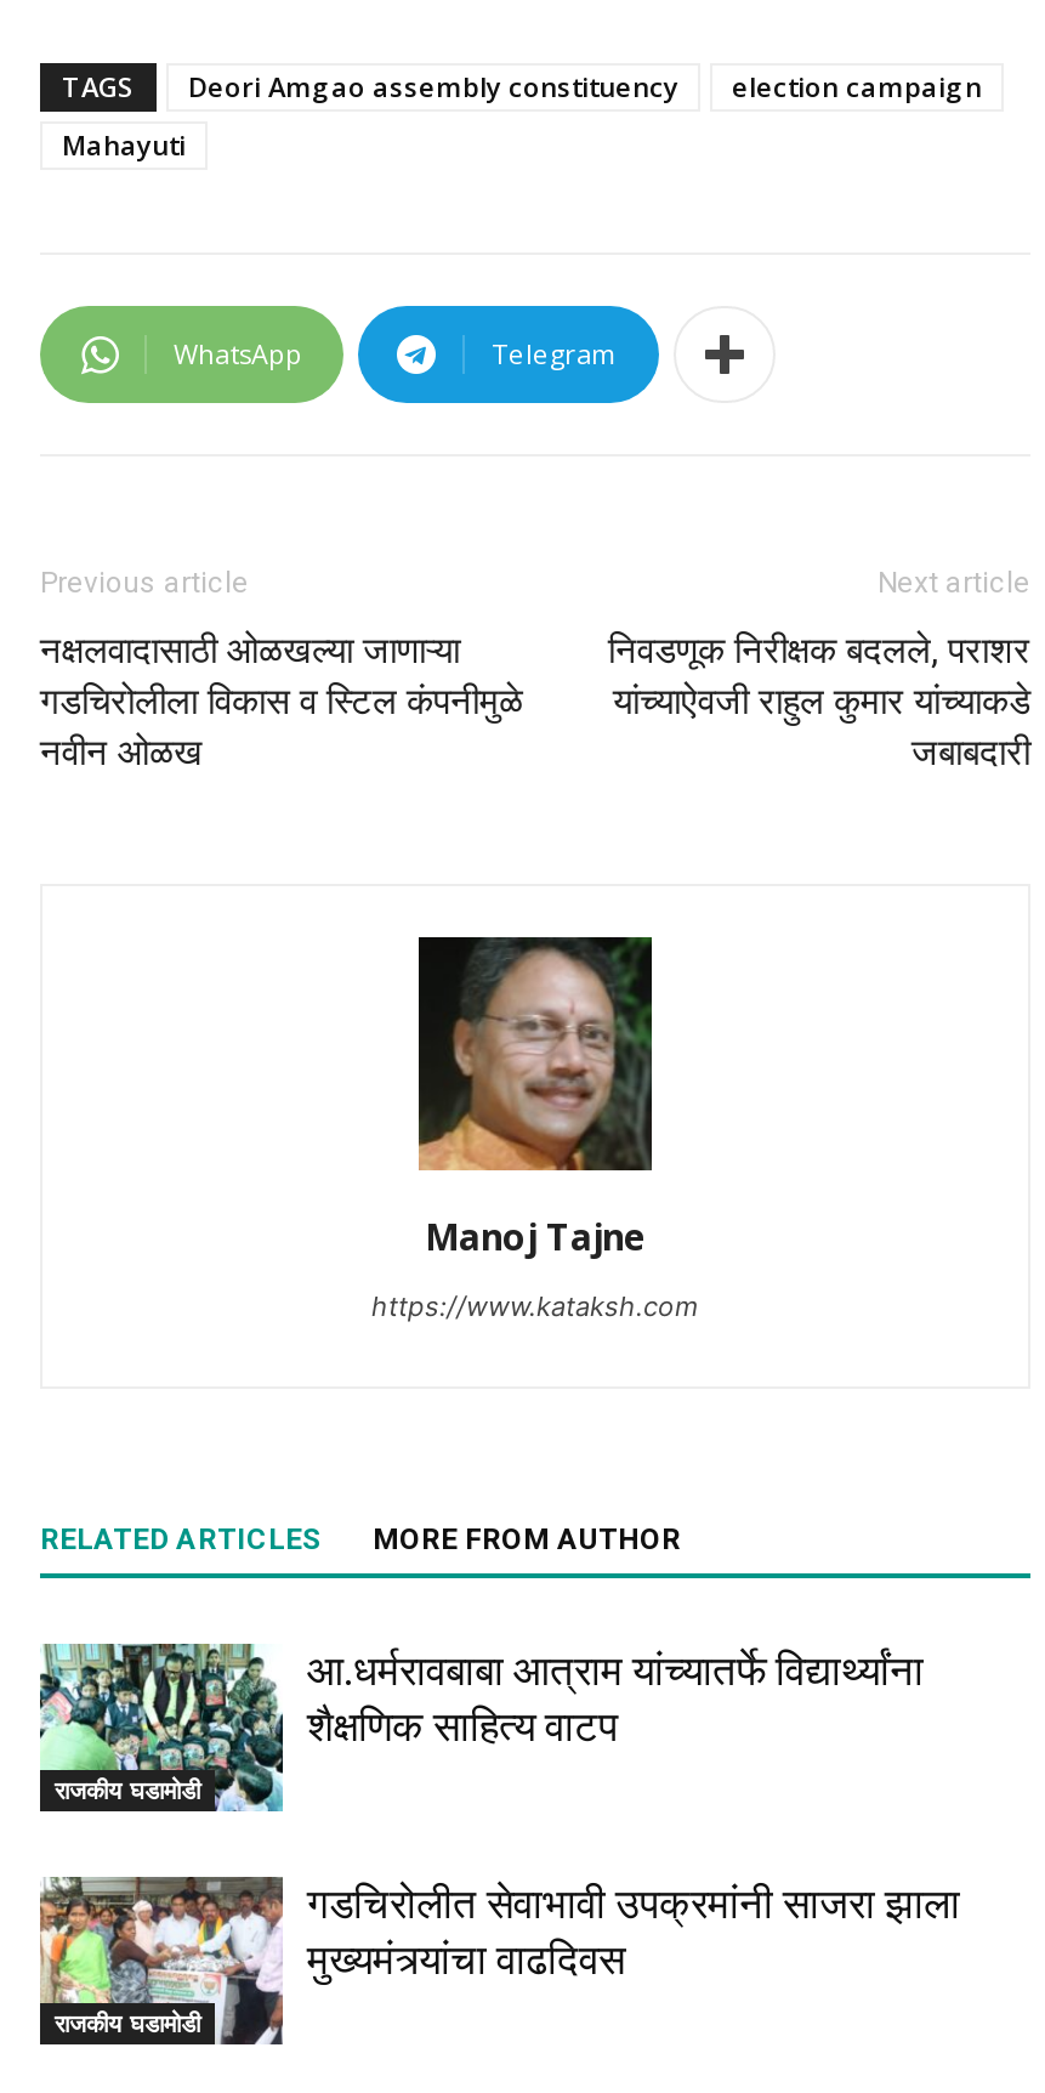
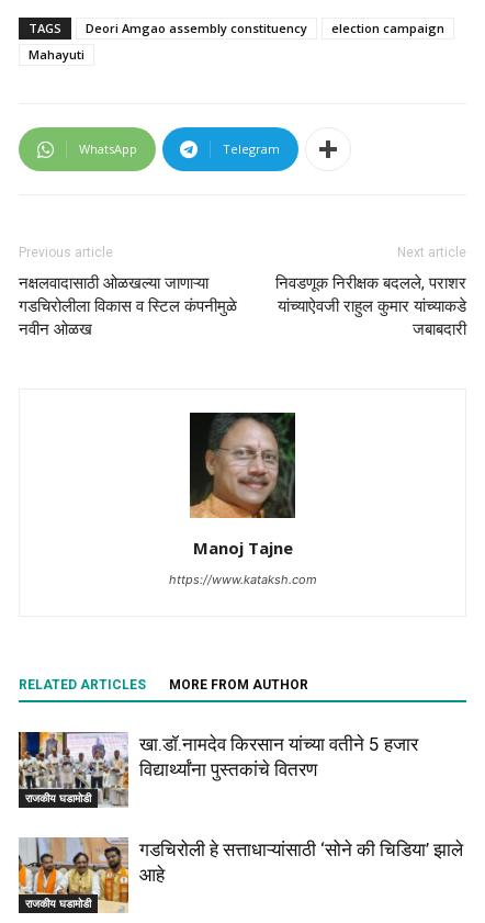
- [image]
- आ.धर्मरावबाबा आत्राम यांच्यातर्फे विद्यार्थ्यांना
- शैक्षणिक साहित्य वाटप
+ [image]
+ खा.डॉ.नामदेव किरसान यांच्या वतीने 5 हजार
+ विद्यार्थ्यांना पुस्तकांचे वितरण

- [image]
- गडचिरोलीत सेवाभावी उपक्रमांनी साजरा झाला
- मुख्यमंत्र्यांचा वाढदिवस
+ [image]
+ गडचिरोली हे सत्ताधाऱ्यांसाठी ‘सोने की चिडिया’ झाले
+ आहे
